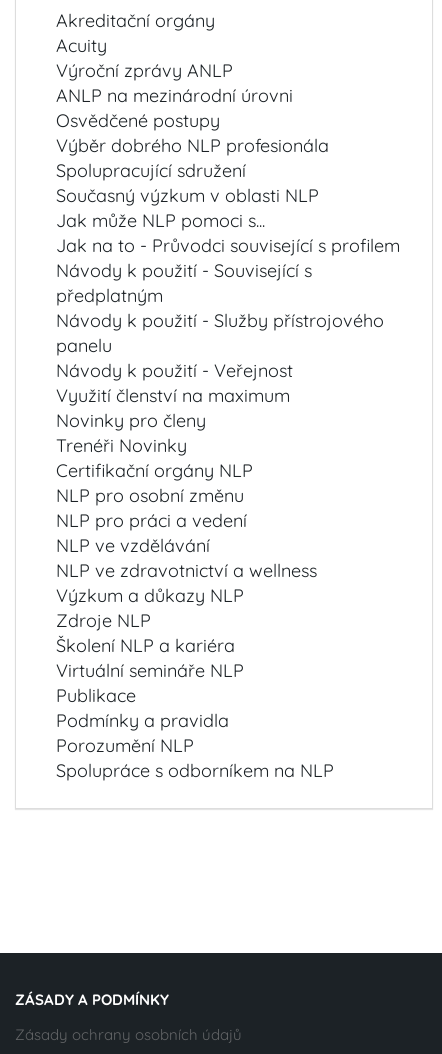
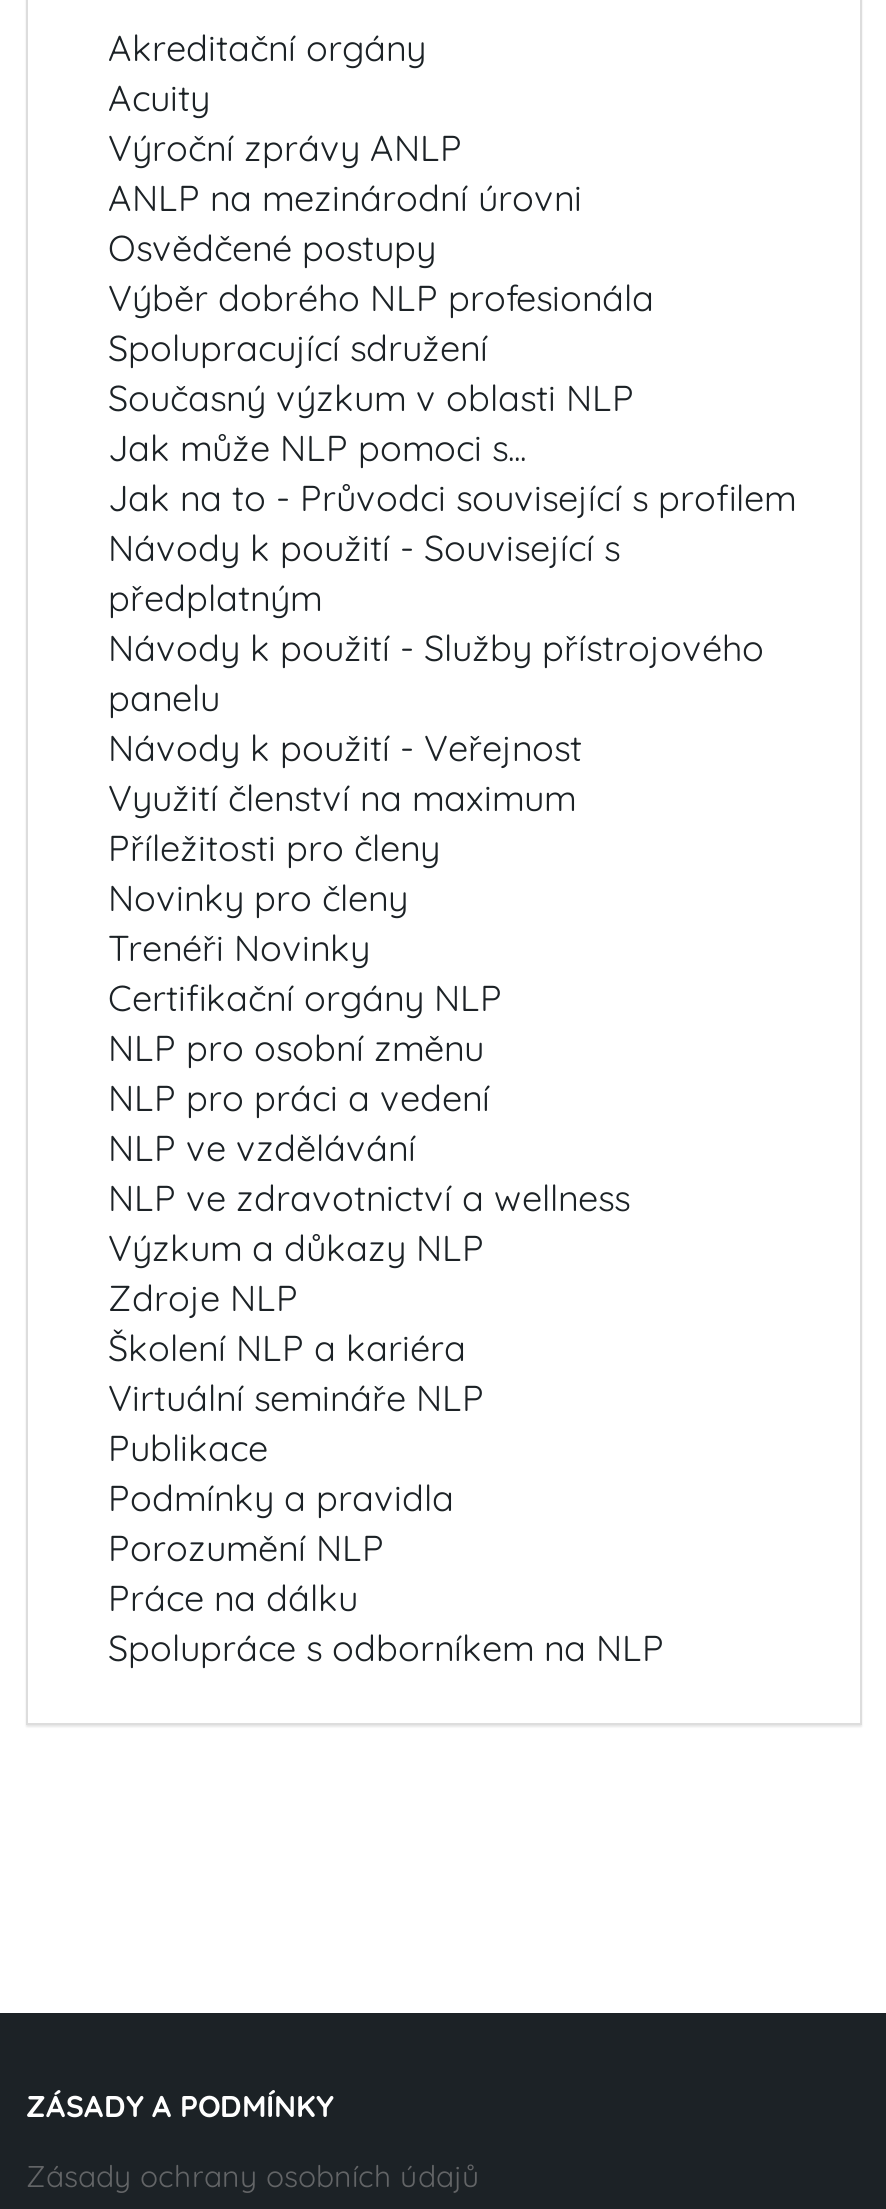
+ Příležitosti pro členy

+ Práce na dálku
